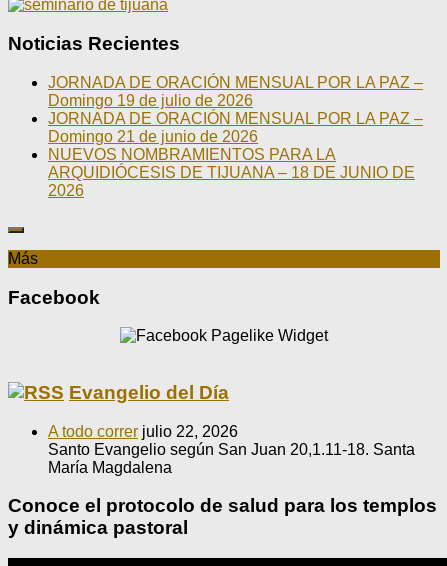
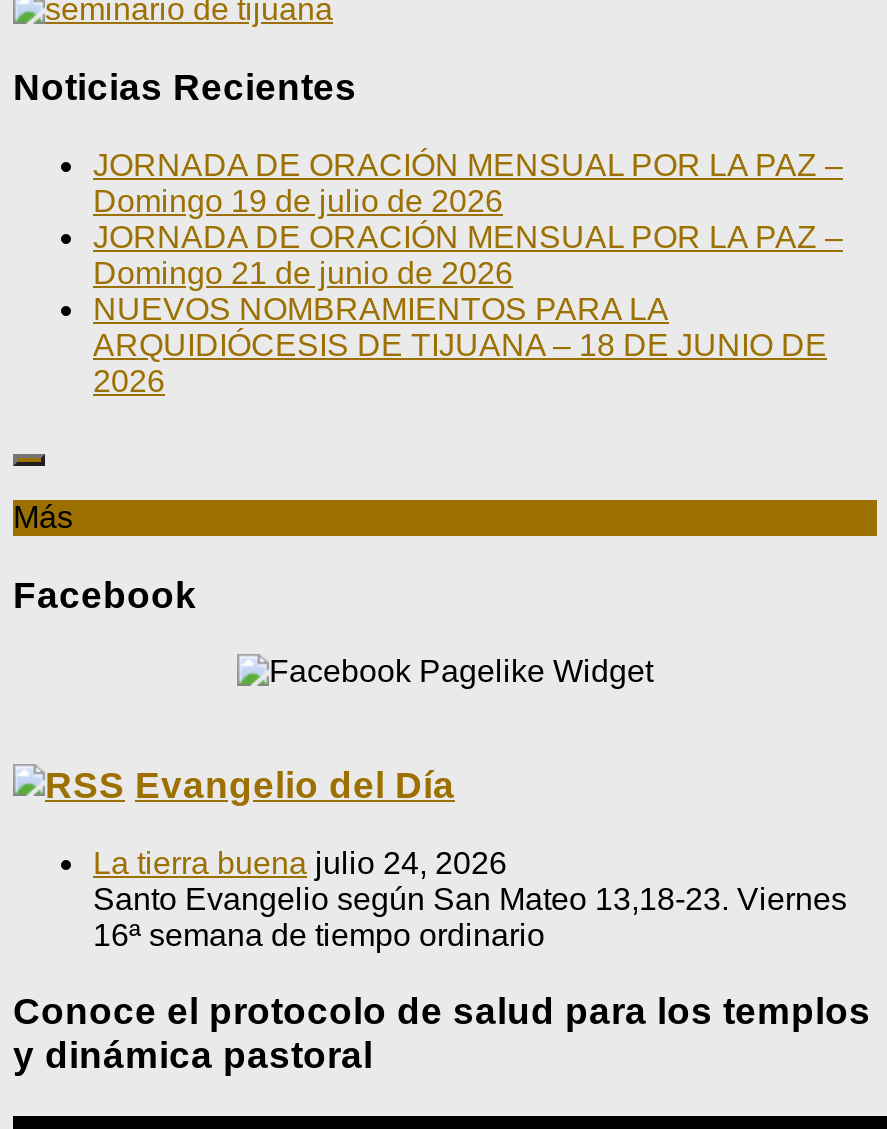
- A todo correr julio 22, 2026
- Santo Evangelio según San Juan 20,1.11-18. Santa
- María Magdalena
+ La tierra buena julio 24, 2026
+ Santo Evangelio según San Mateo 13,18-23. Viernes
+ 16ª semana de tiempo ordinario
